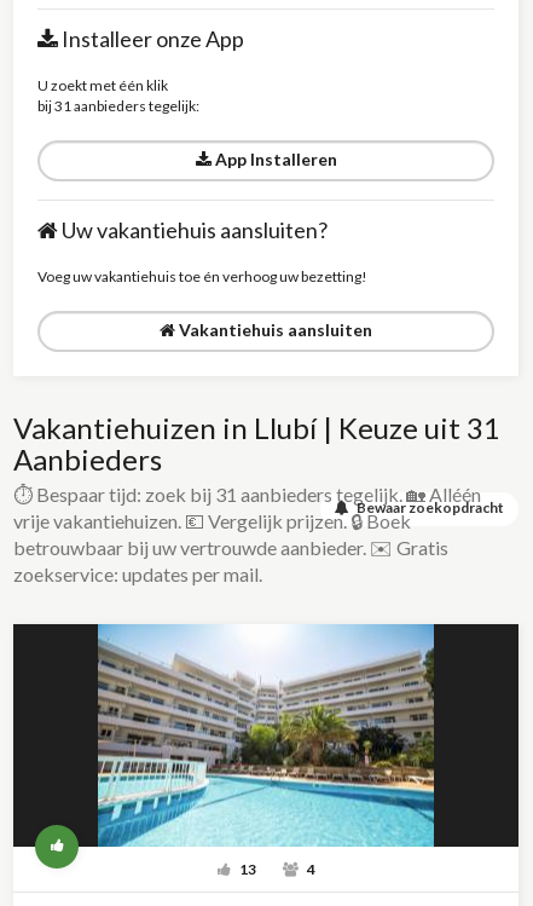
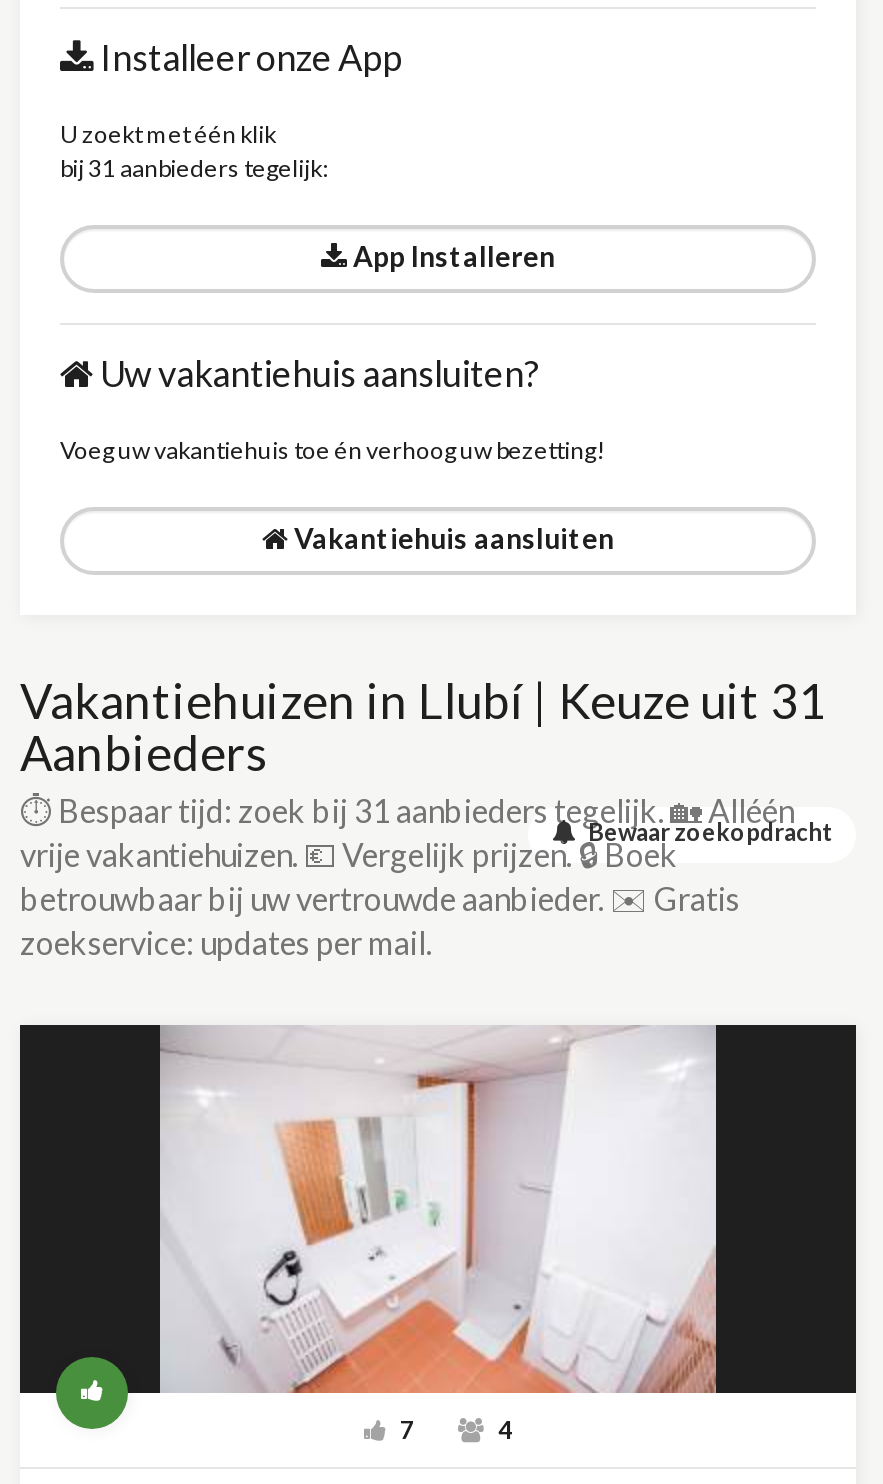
- [image]
- 13
+ [image]
+ 7
